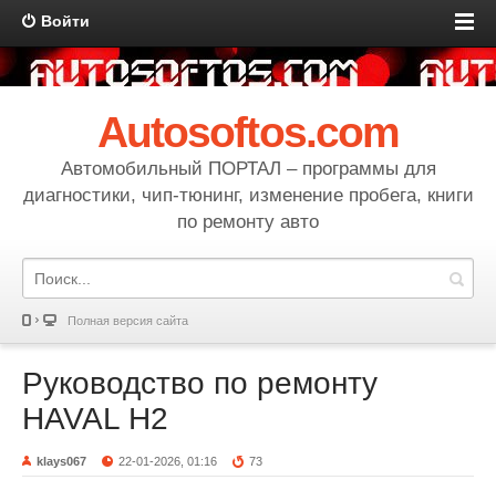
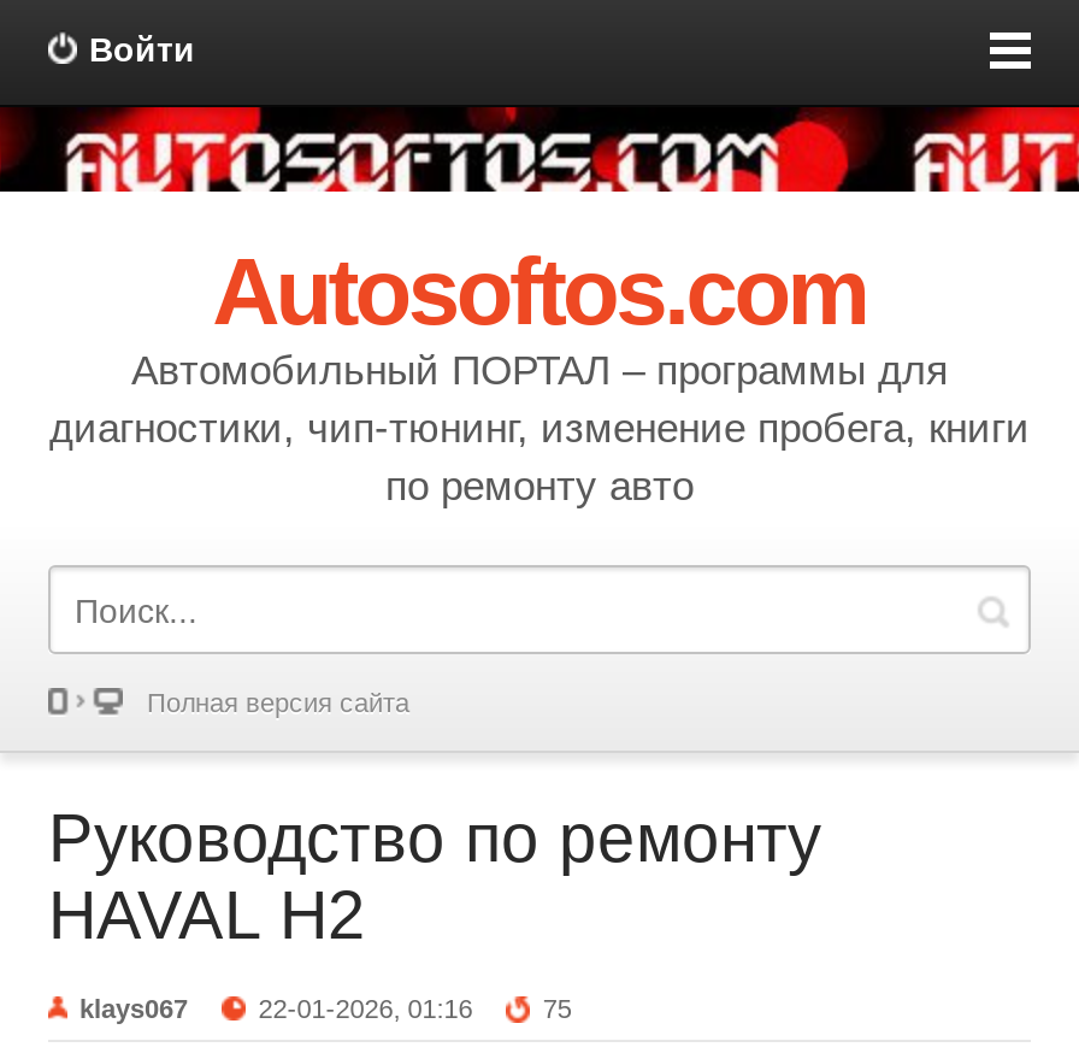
- 73
+ 75
